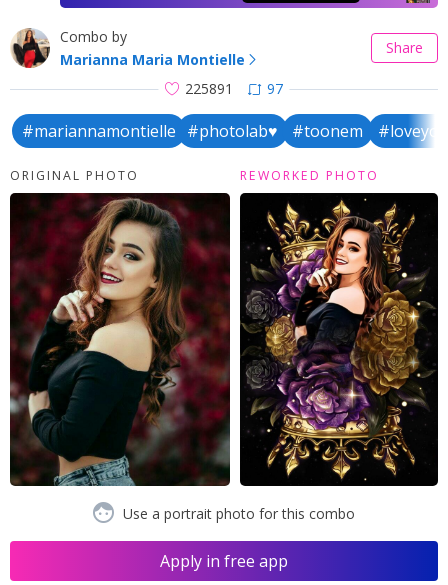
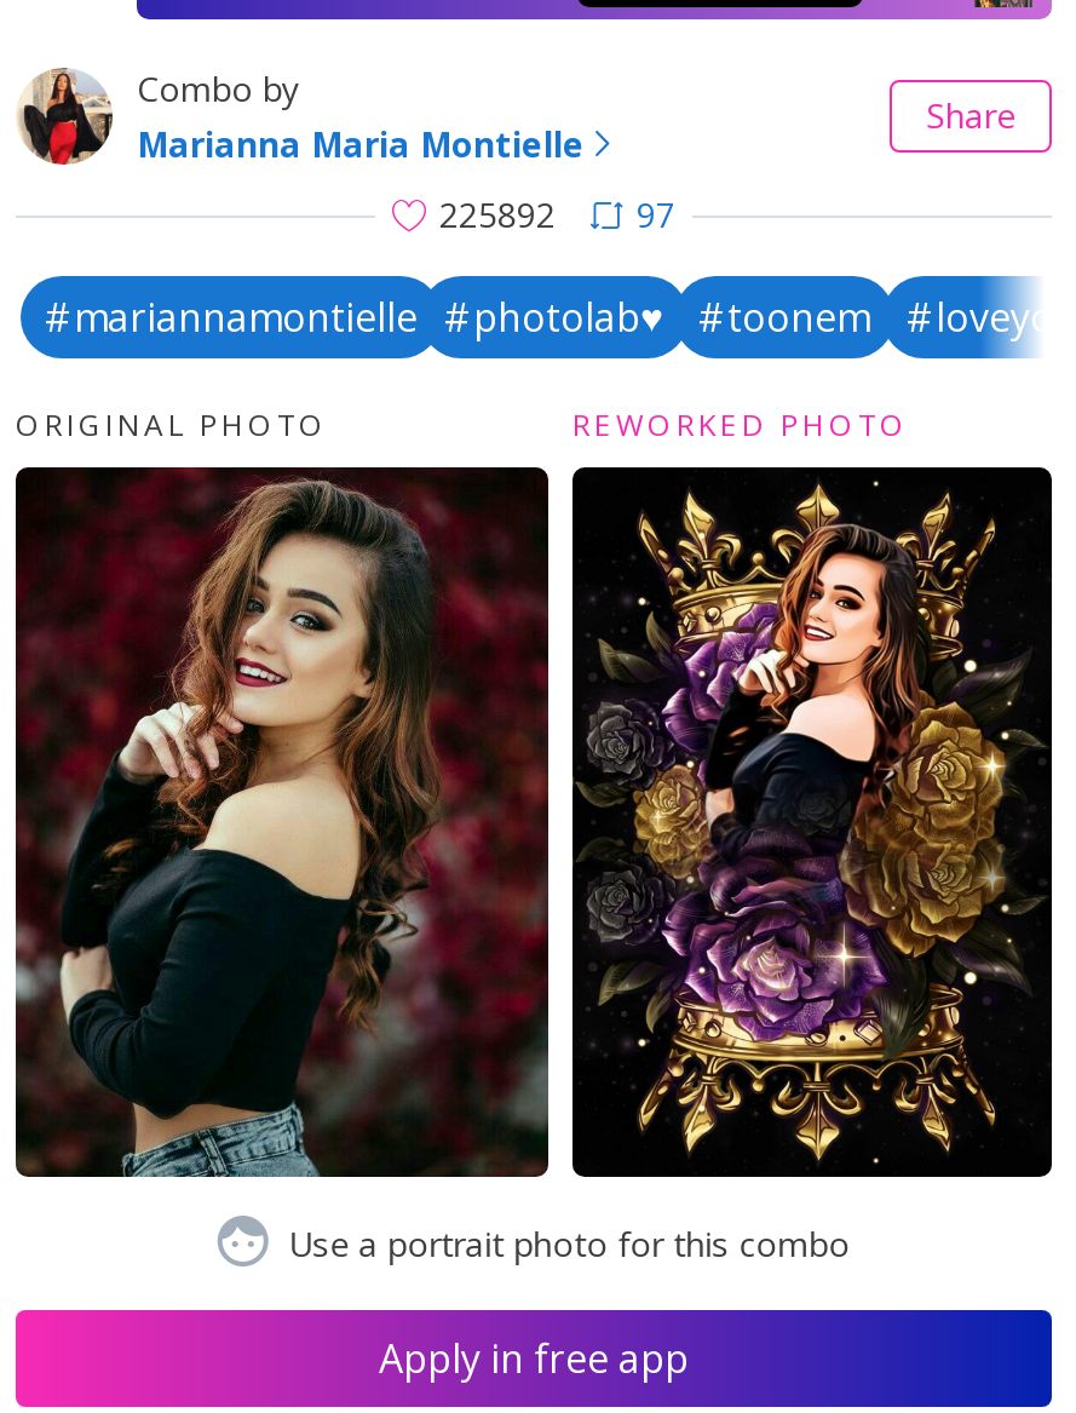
- 225891 97
+ 225892 97
